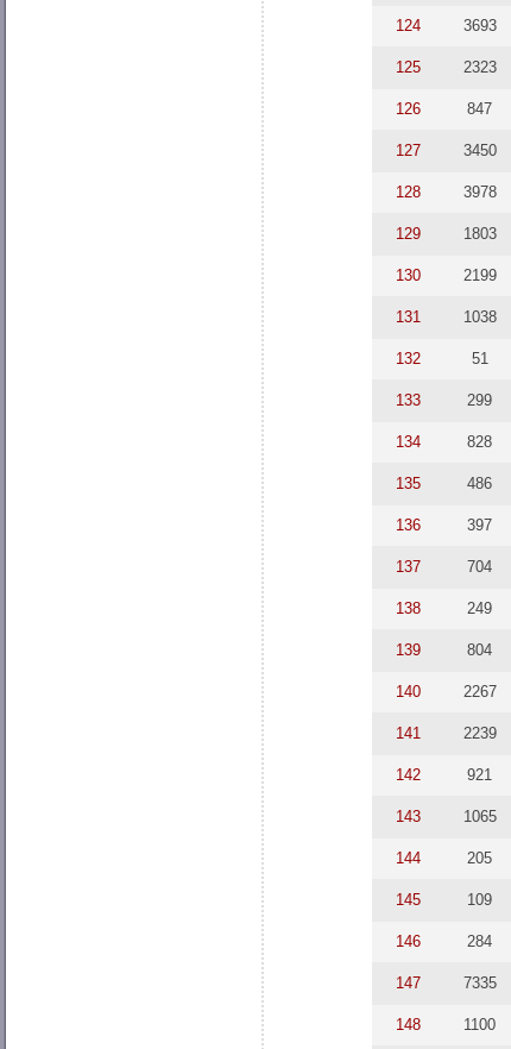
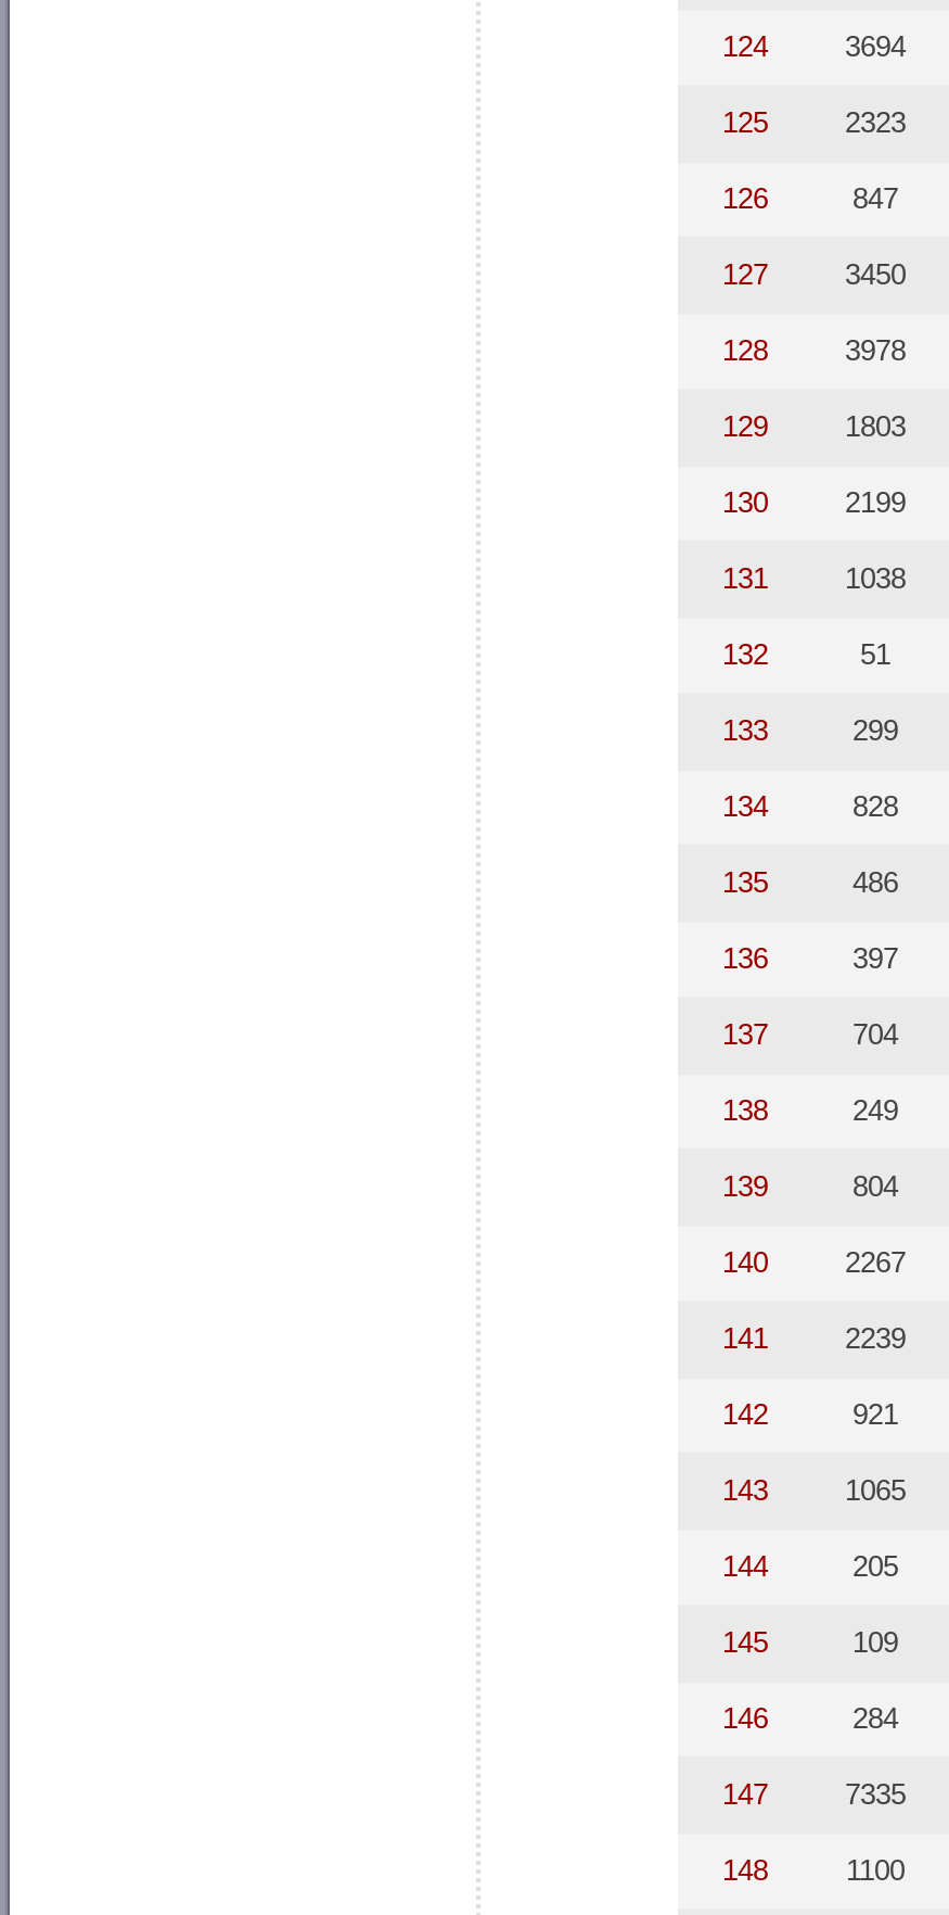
- 3693
+ 3694
